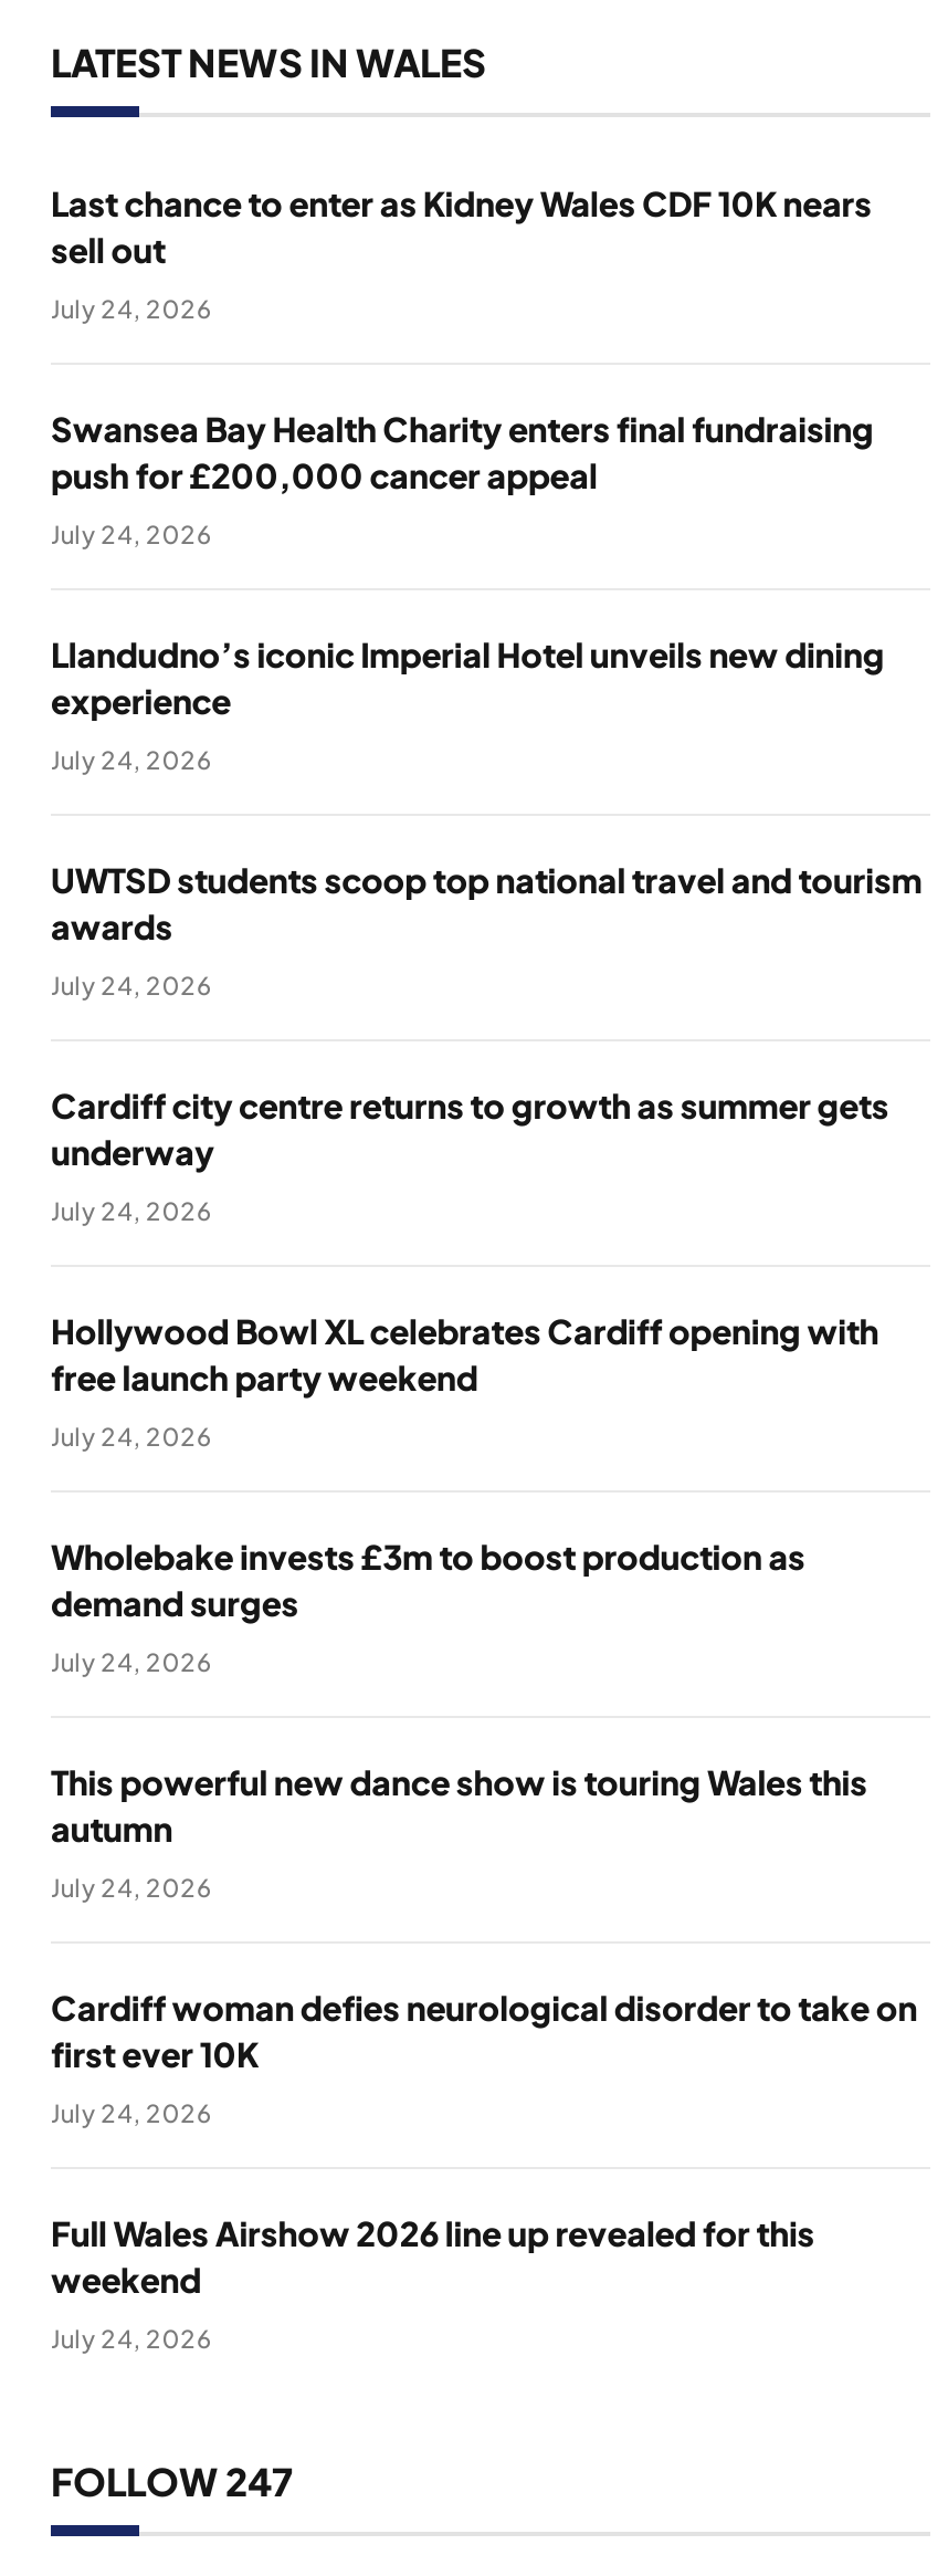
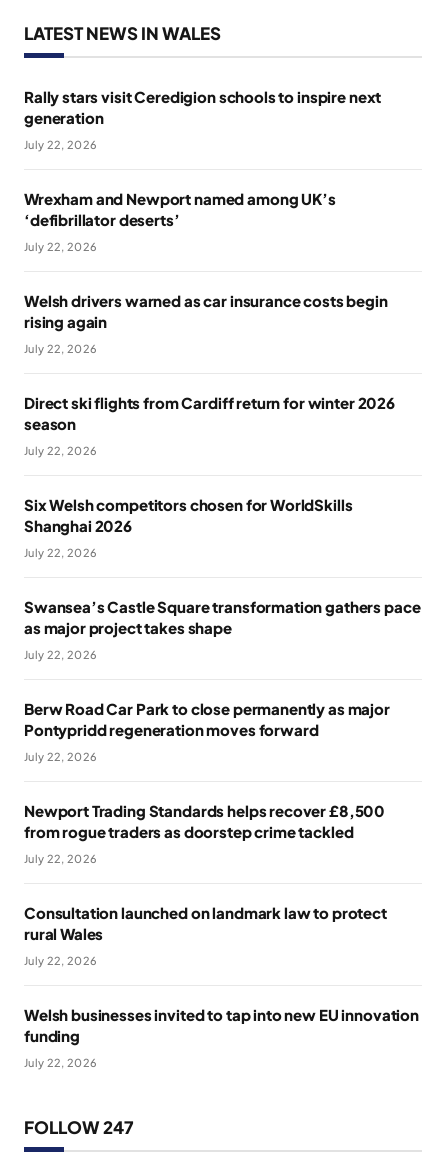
- Last chance to enter as Kidney Wales CDF 10K nears
- sell out
+ Rally stars visit Ceredigion schools to inspire next
+ generation

- July 24, 2026
+ July 22, 2026

- Swansea Bay Health Charity enters final fundraising
- push for £200,000 cancer appeal
+ Wrexham and Newport named among UK’s
+ ‘defibrillator deserts’

- July 24, 2026
+ July 22, 2026

- Llandudno’s iconic Imperial Hotel unveils new dining
- experience
+ Welsh drivers warned as car insurance costs begin
+ rising again

- July 24, 2026
+ July 22, 2026

- UWTSD students scoop top national travel and tourism
- awards
+ Direct ski flights from Cardiff return for winter 2026
+ season

- July 24, 2026
+ July 22, 2026

- Cardiff city centre returns to growth as summer gets
- underway
+ Six Welsh competitors chosen for WorldSkills
+ Shanghai 2026

- July 24, 2026
+ July 22, 2026

- Hollywood Bowl XL celebrates Cardiff opening with
- free launch party weekend
+ Swansea’s Castle Square transformation gathers pace
+ as major project takes shape

- July 24, 2026
+ July 22, 2026

- Wholebake invests £3m to boost production as
- demand surges
+ Berw Road Car Park to close permanently as major
+ Pontypridd regeneration moves forward

- July 24, 2026
+ July 22, 2026

- This powerful new dance show is touring Wales this
- autumn
+ Newport Trading Standards helps recover £8,500
+ from rogue traders as doorstep crime tackled

- July 24, 2026
+ July 22, 2026

- Cardiff woman defies neurological disorder to take on
- first ever 10K
+ Consultation launched on landmark law to protect
+ rural Wales

- July 24, 2026
+ July 22, 2026

- Full Wales Airshow 2026 line up revealed for this
- weekend
+ Welsh businesses invited to tap into new EU innovation
+ funding

- July 24, 2026
+ July 22, 2026
